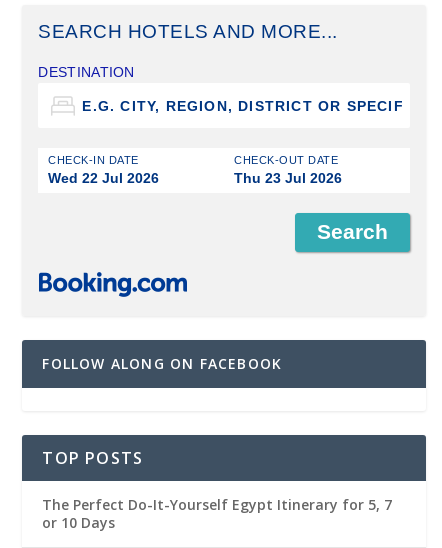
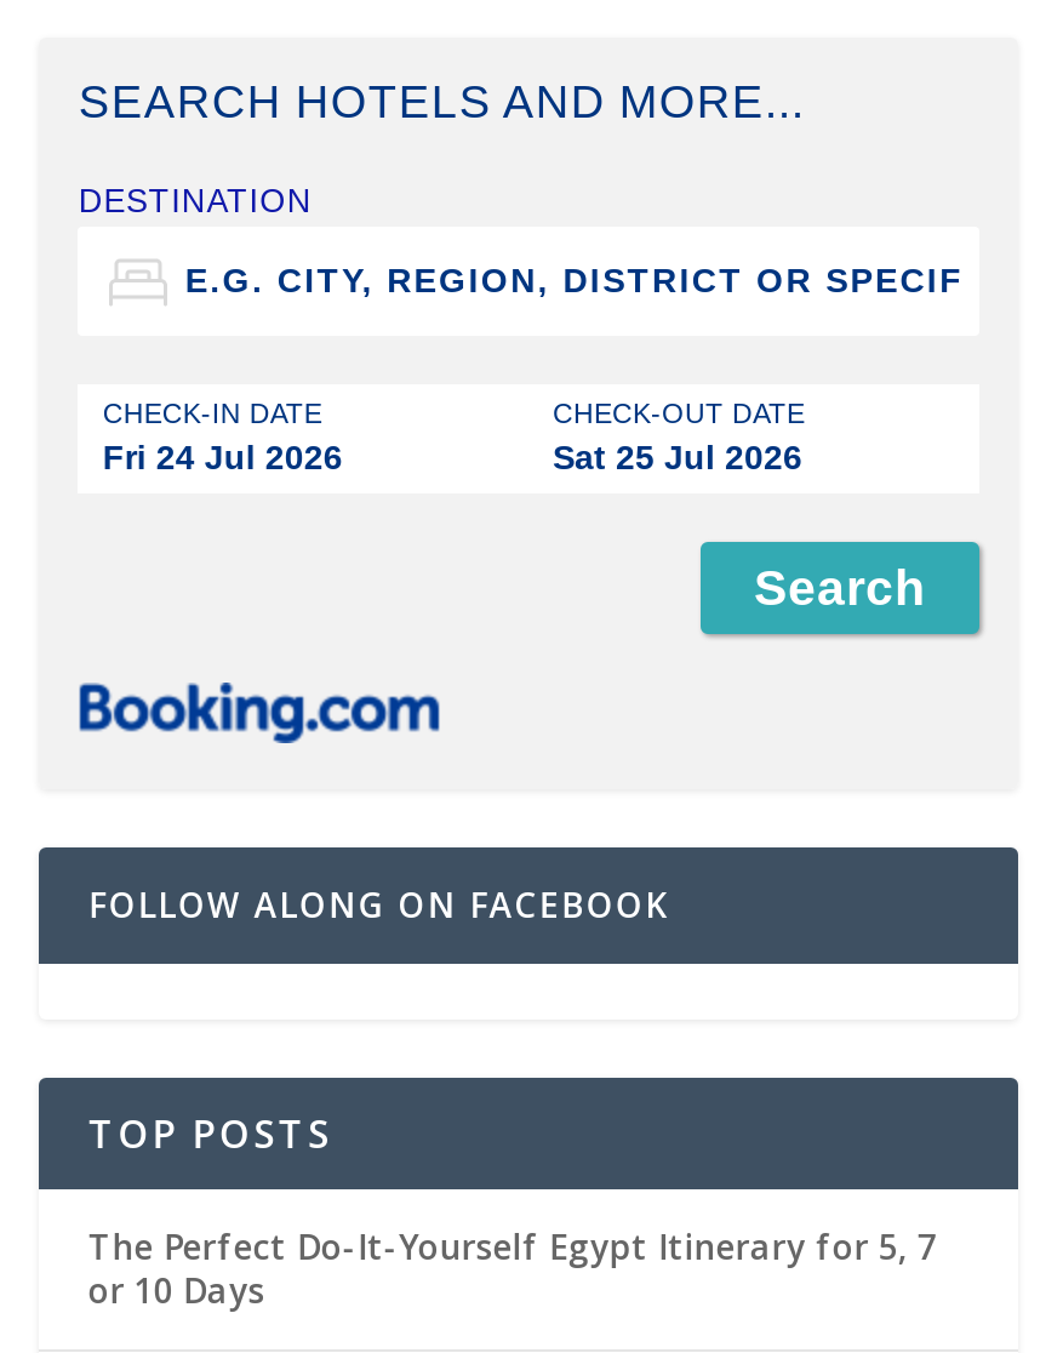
- Wed 22 Jul 2026
+ Fri 24 Jul 2026

- Thu 23 Jul 2026
+ Sat 25 Jul 2026
